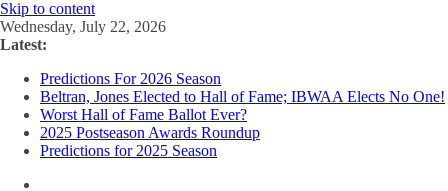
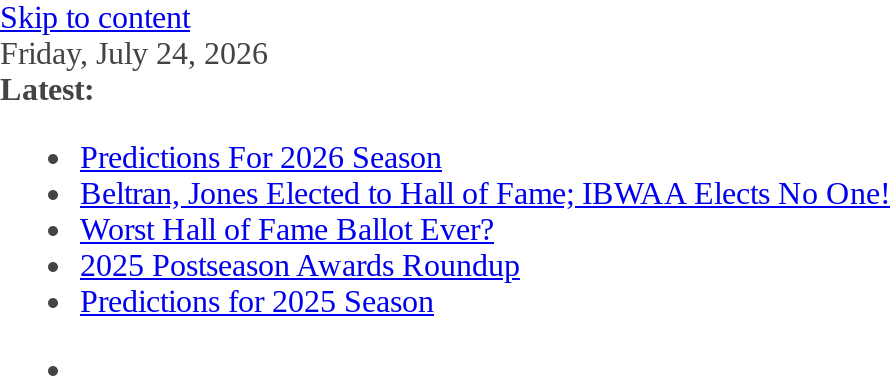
- Wednesday, July 22, 2026
+ Friday, July 24, 2026
